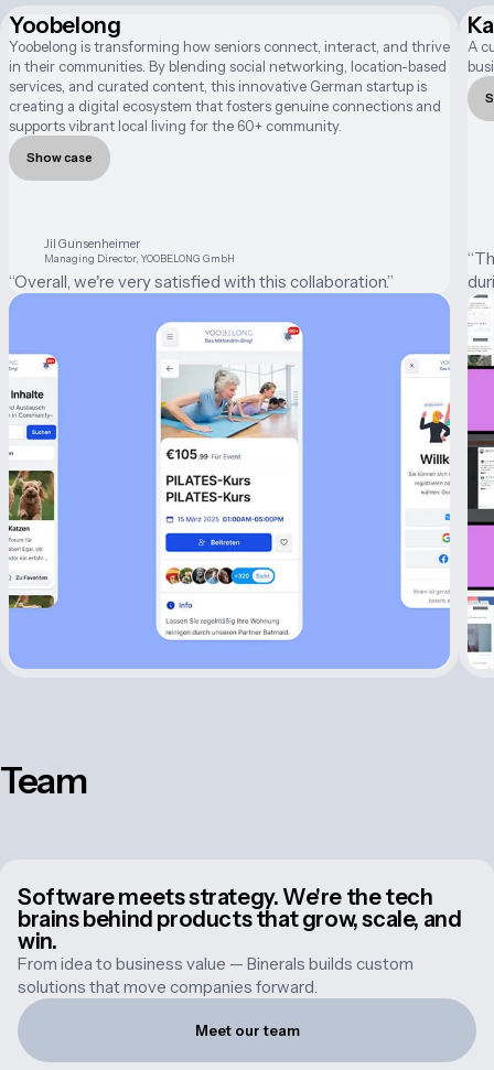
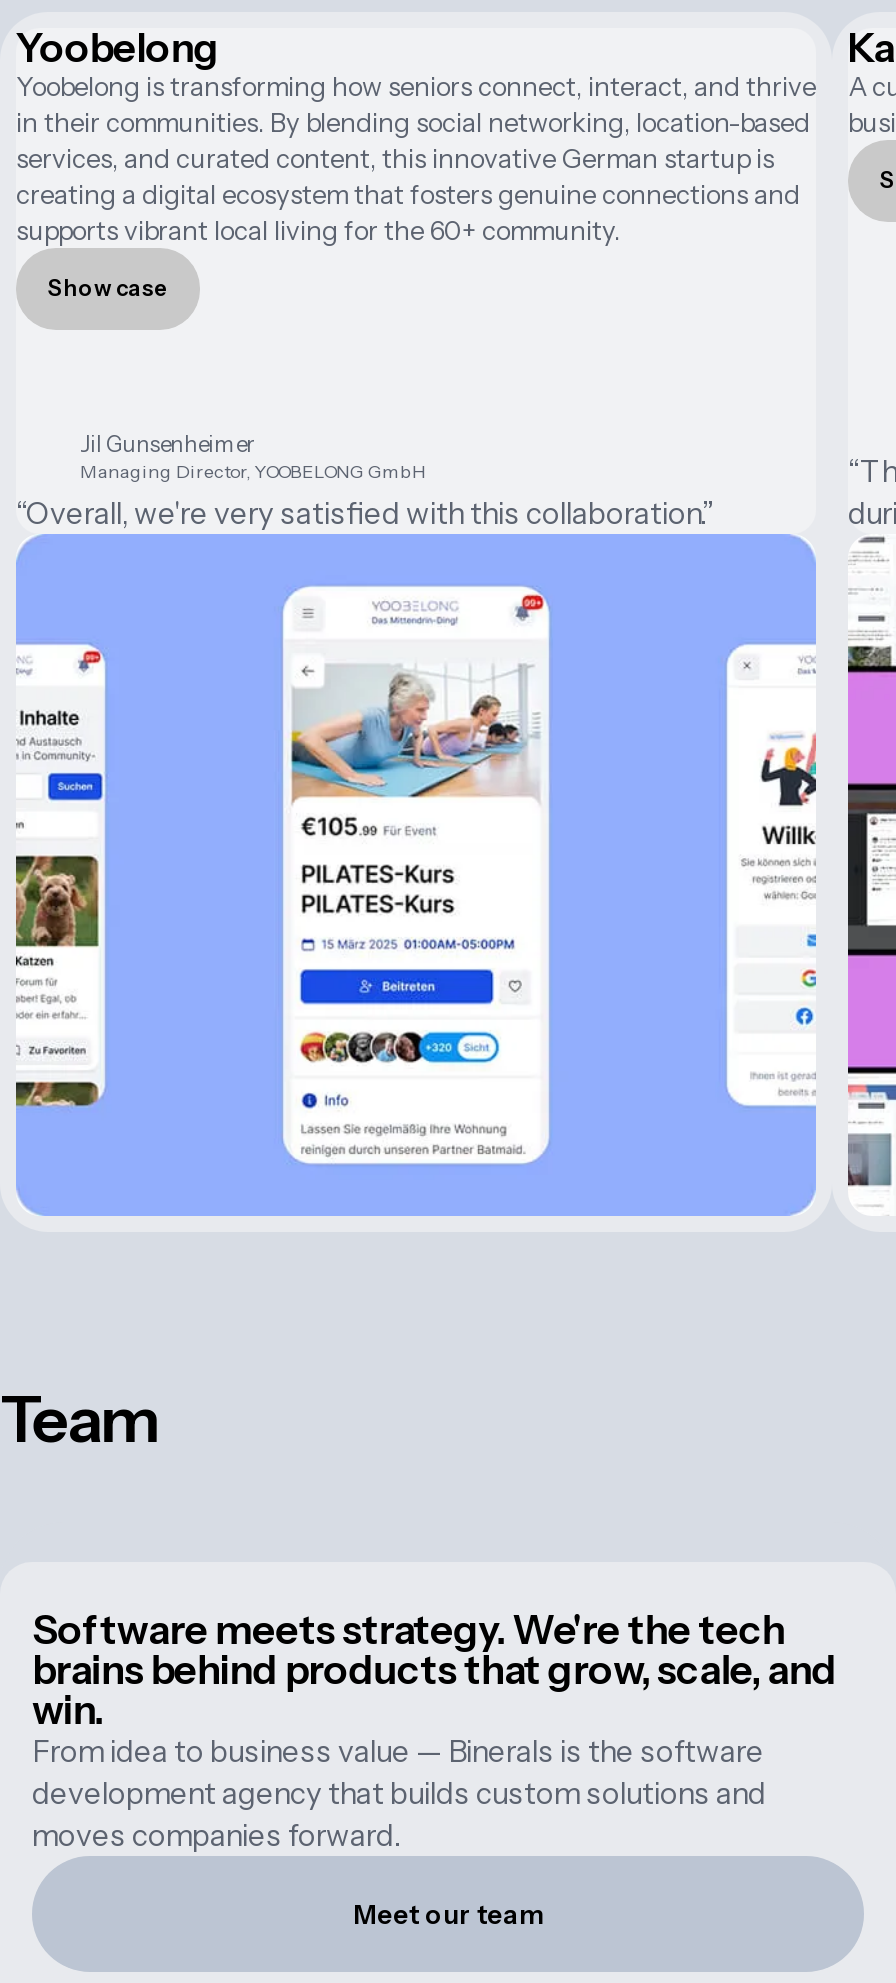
- From idea to business value — Binerals builds custom
- solutions that move companies forward.
+ From idea to business value — Binerals is the software
+ development agency that builds custom solutions and
+ moves companies forward.
